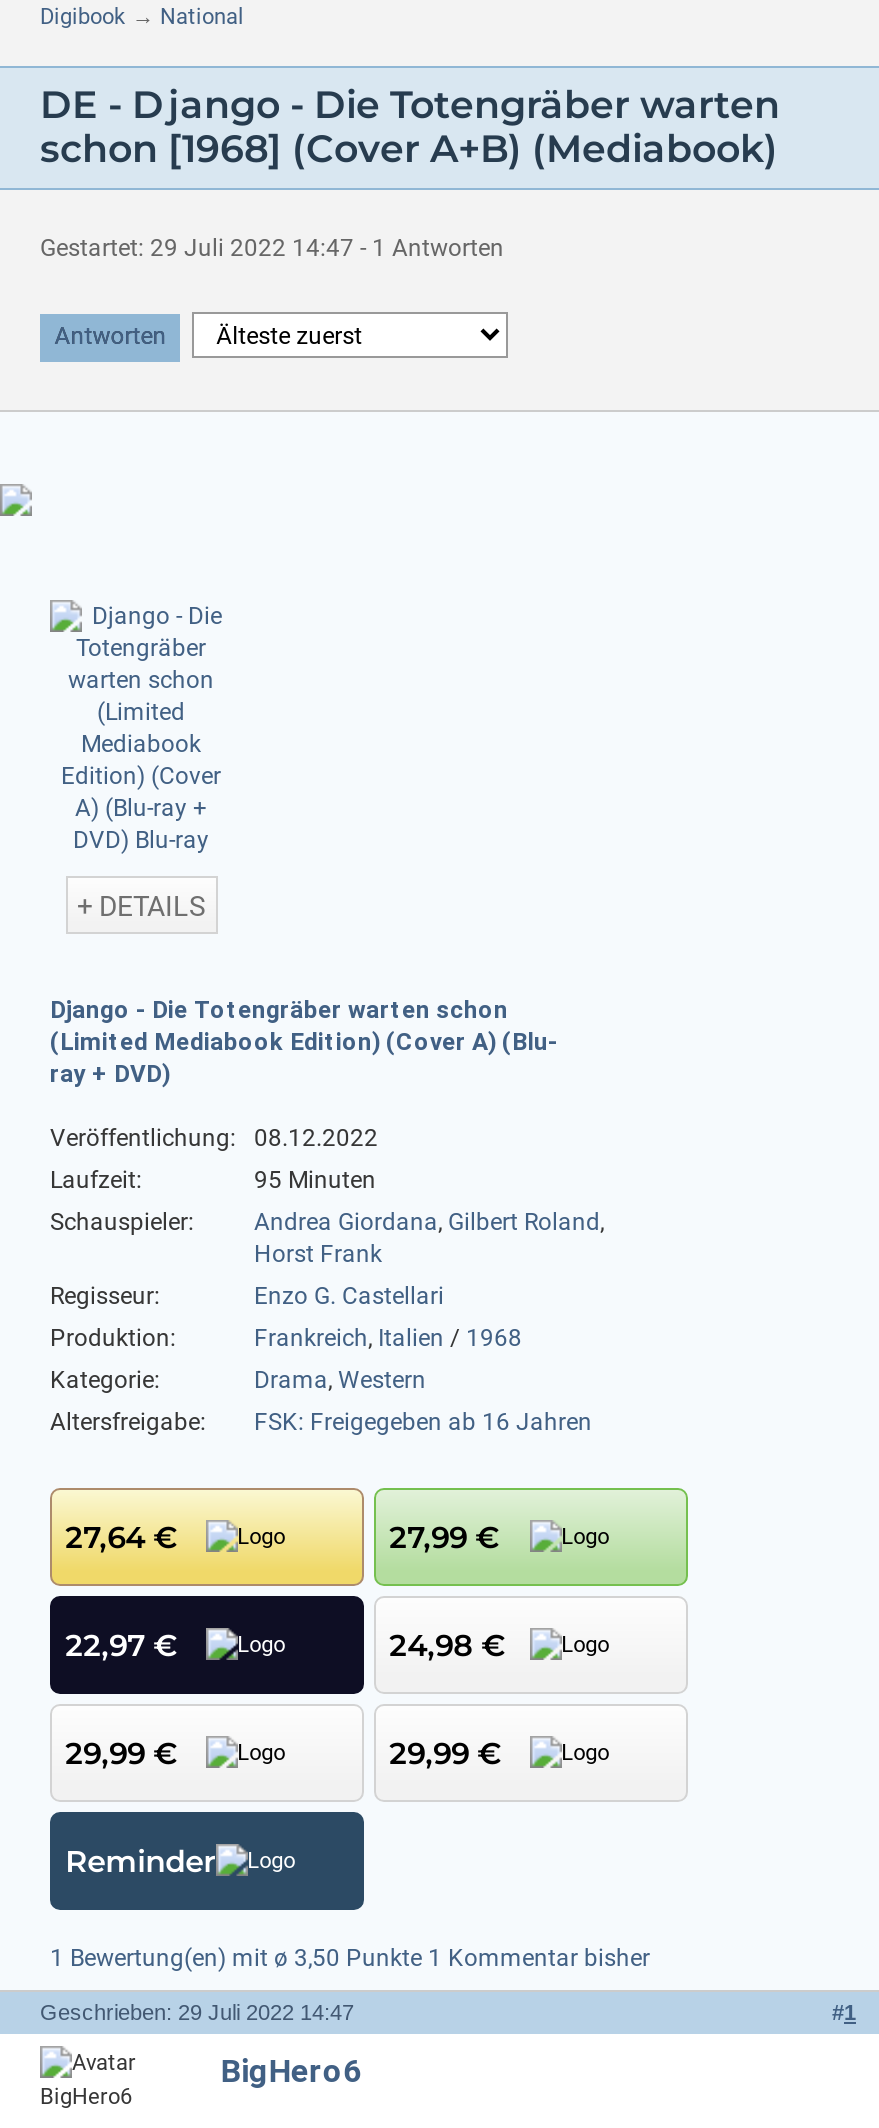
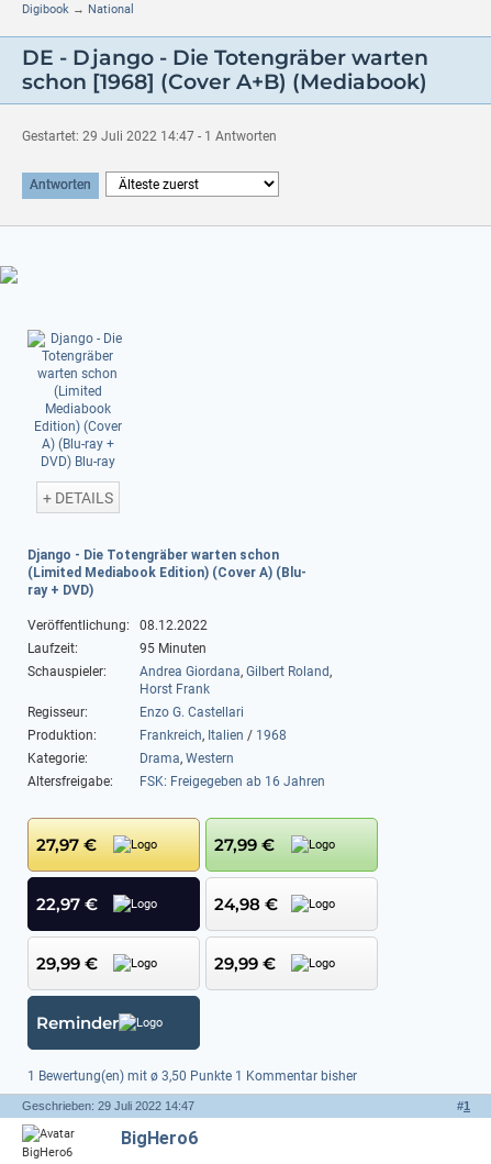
- 27,64 €
+ 27,97 €
